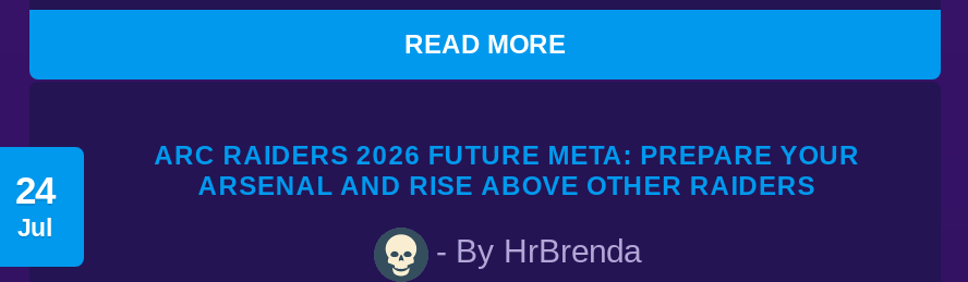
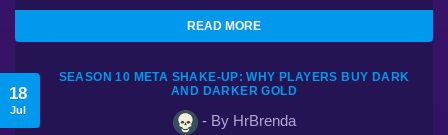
- ARC RAIDERS 2026 FUTURE META: PREPARE YOUR
- ARSENAL AND RISE ABOVE OTHER RAIDERS
+ SEASON 10 META SHAKE-UP: WHY PLAYERS BUY DARK
+ AND DARKER GOLD

- 24
+ 18
